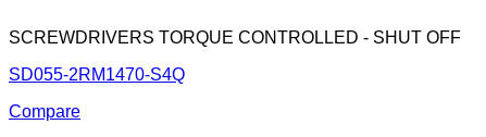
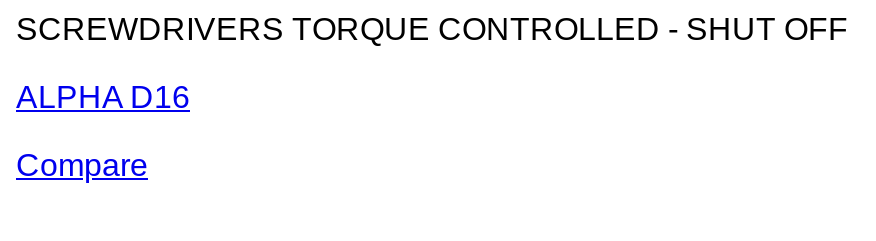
- SD055-2RM1470-S4Q
+ ALPHA D16
